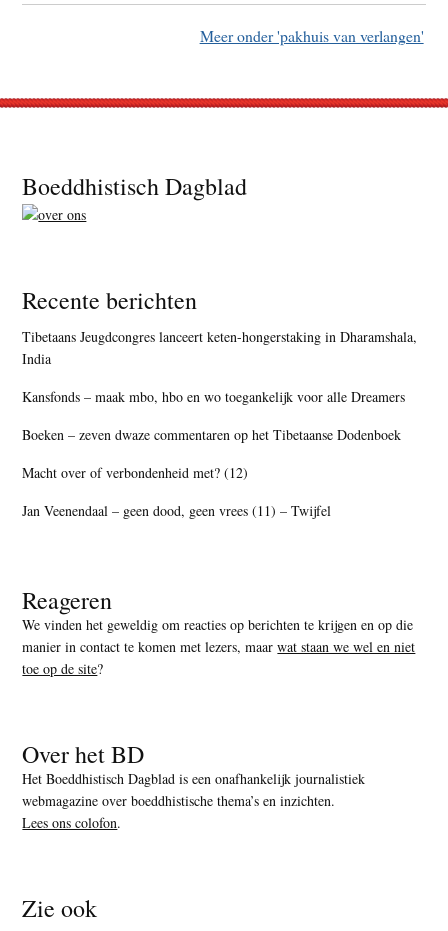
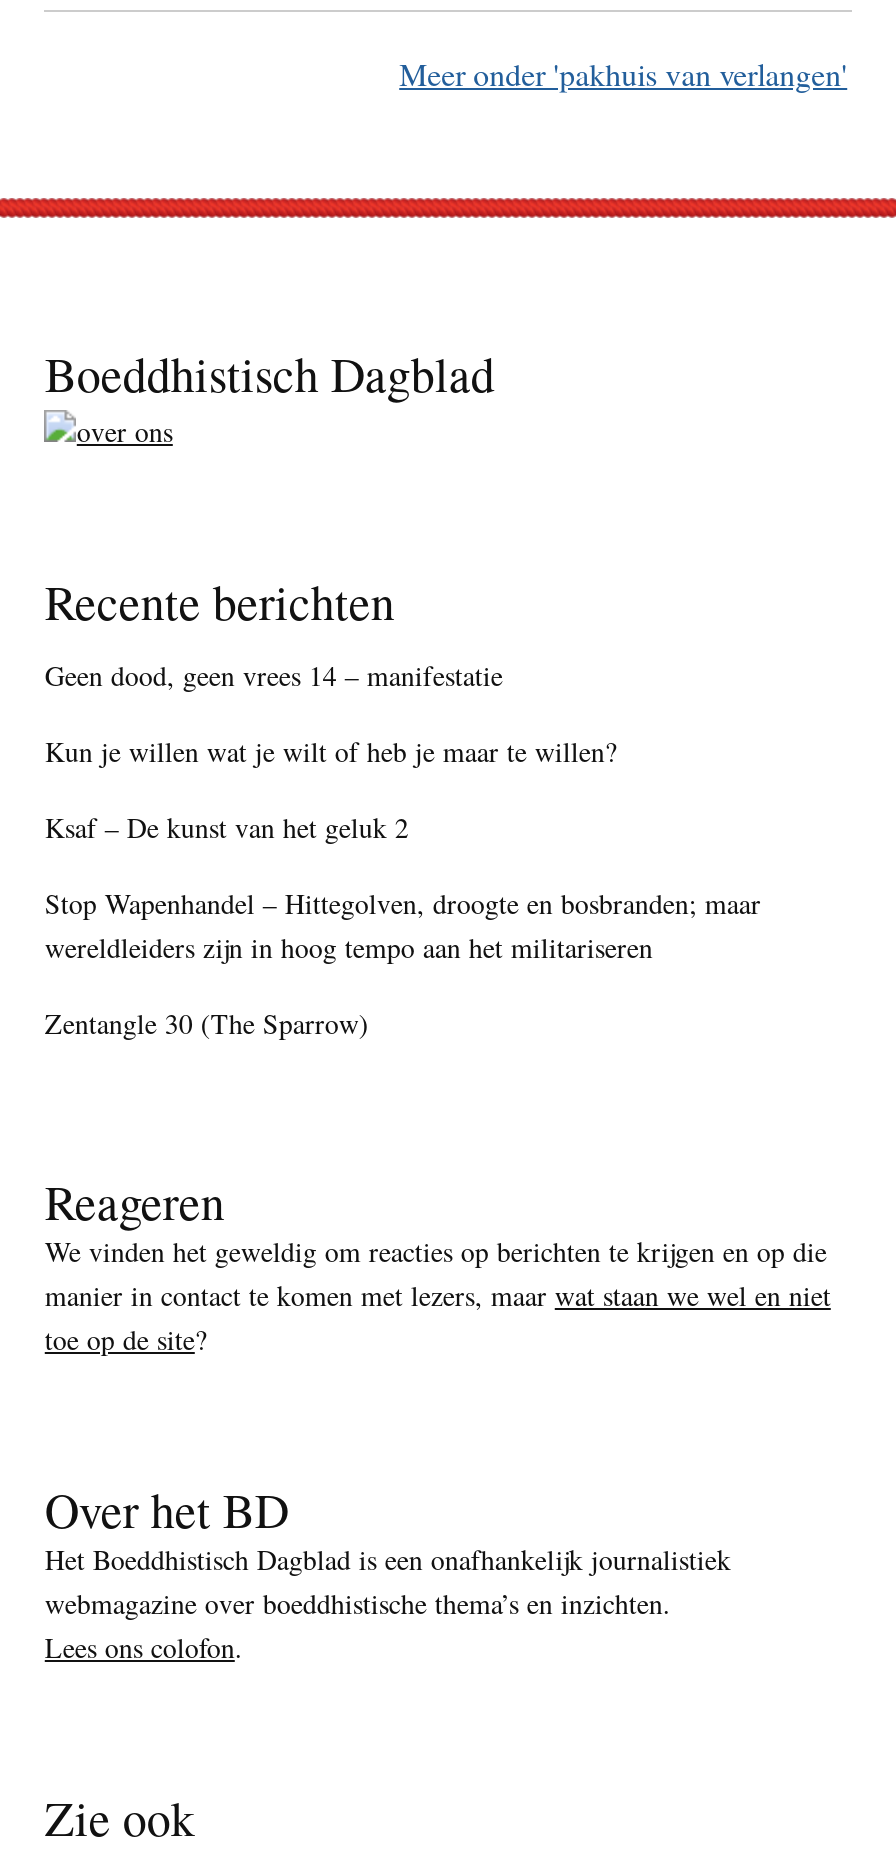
- Tibetaans Jeugdcongres lanceert keten-hongerstaking in Dharamshala,
- India
+ Geen dood, geen vrees 14 – manifestatie

- Kansfonds – maak mbo, hbo en wo toegankelijk voor alle Dreamers
+ Kun je willen wat je wilt of heb je maar te willen?

- Boeken – zeven dwaze commentaren op het Tibetaanse Dodenboek
+ Ksaf – De kunst van het geluk 2

- Macht over of verbondenheid met? (12)
+ Stop Wapenhandel – Hittegolven, droogte en bosbranden; maar
+ wereldleiders zijn in hoog tempo aan het militariseren

- Jan Veenendaal – geen dood, geen vrees (11) – Twijfel
+ Zentangle 30 (The Sparrow)
